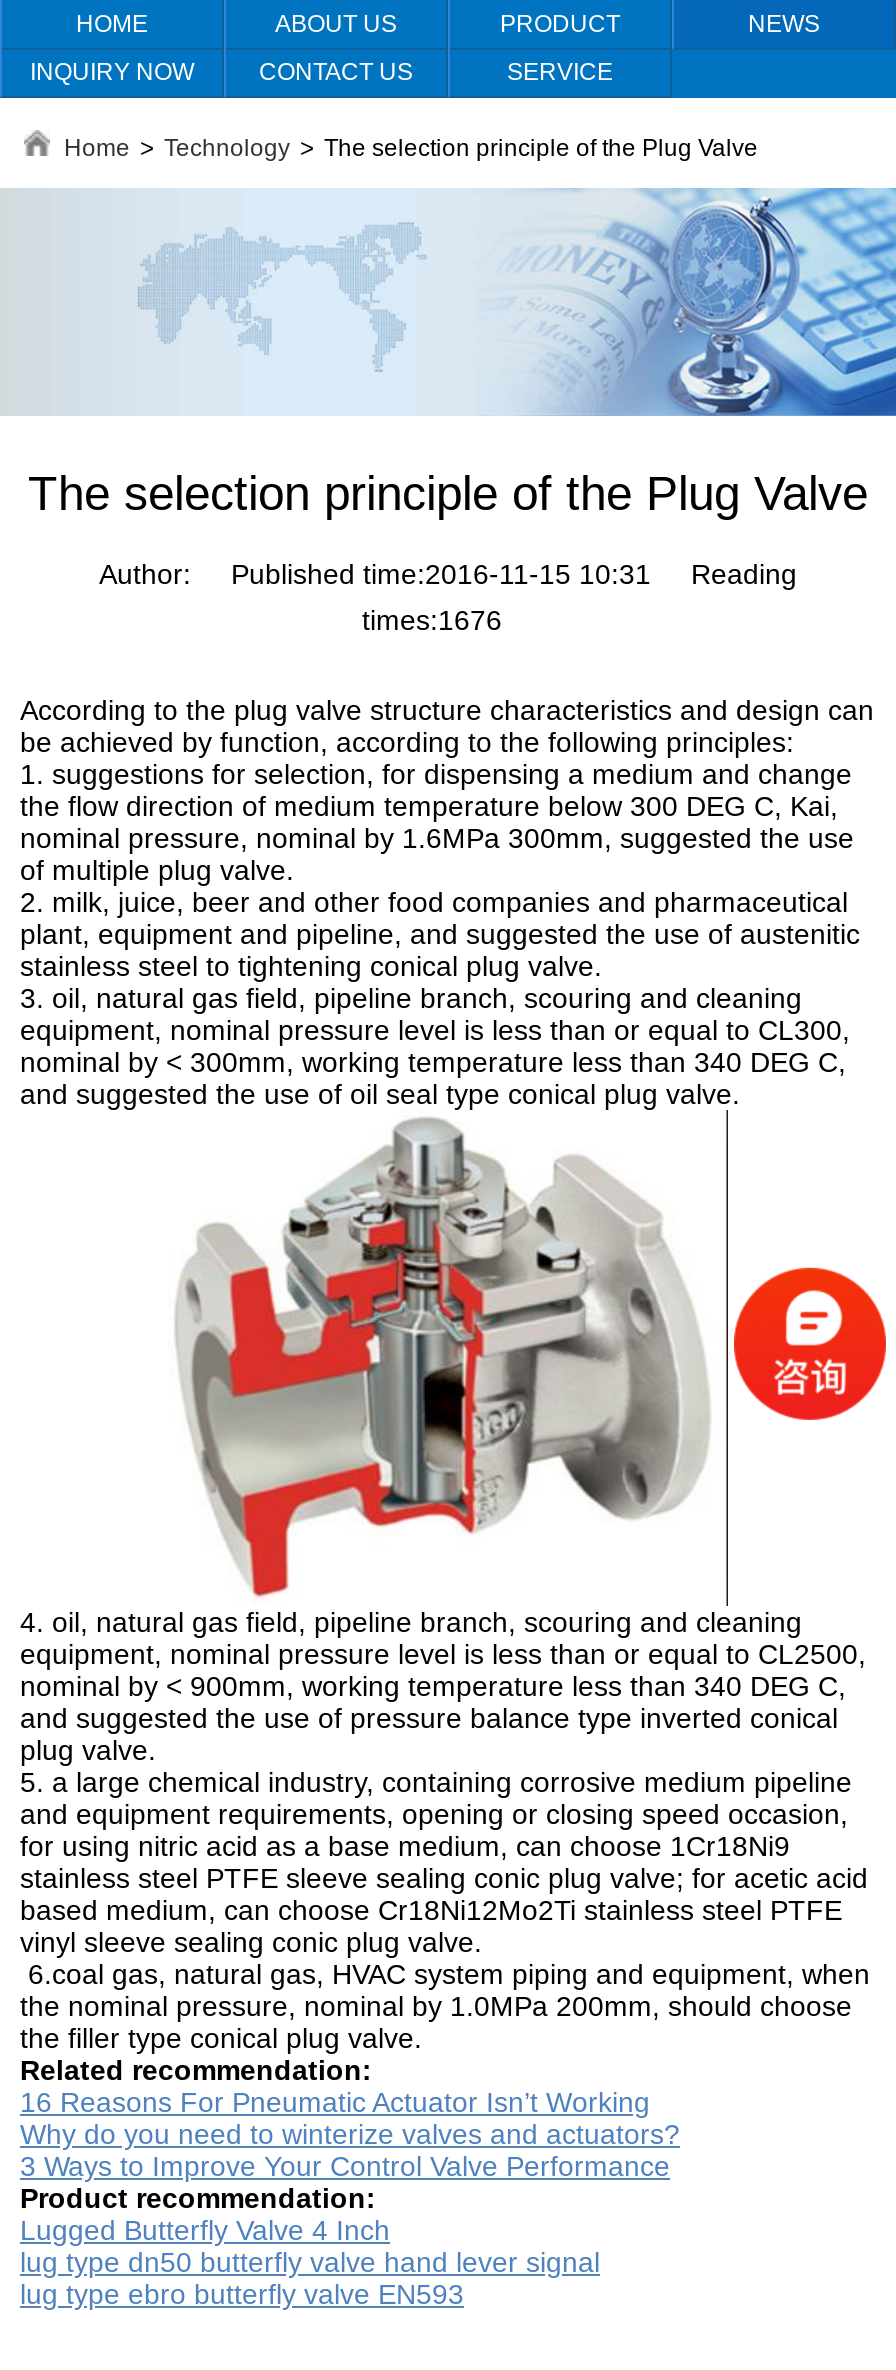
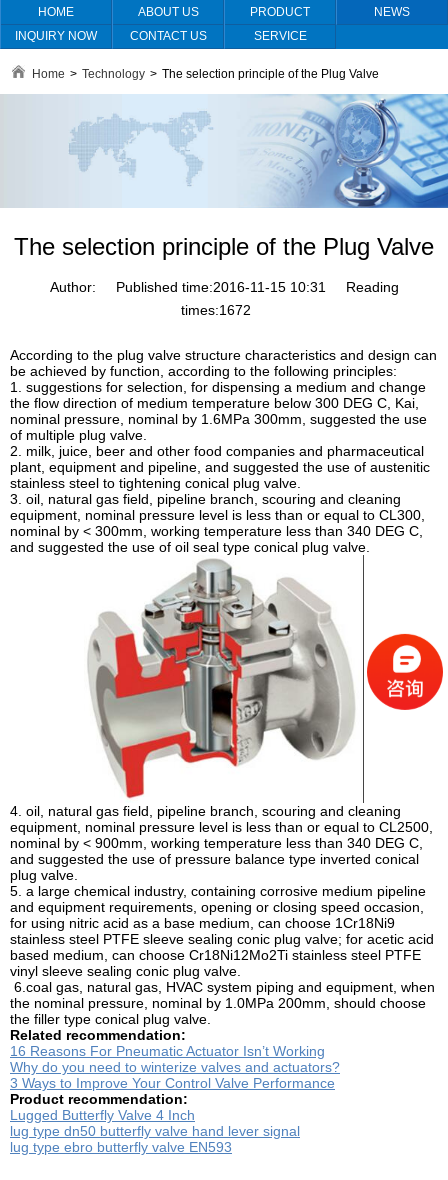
- times:1676
+ times:1672
